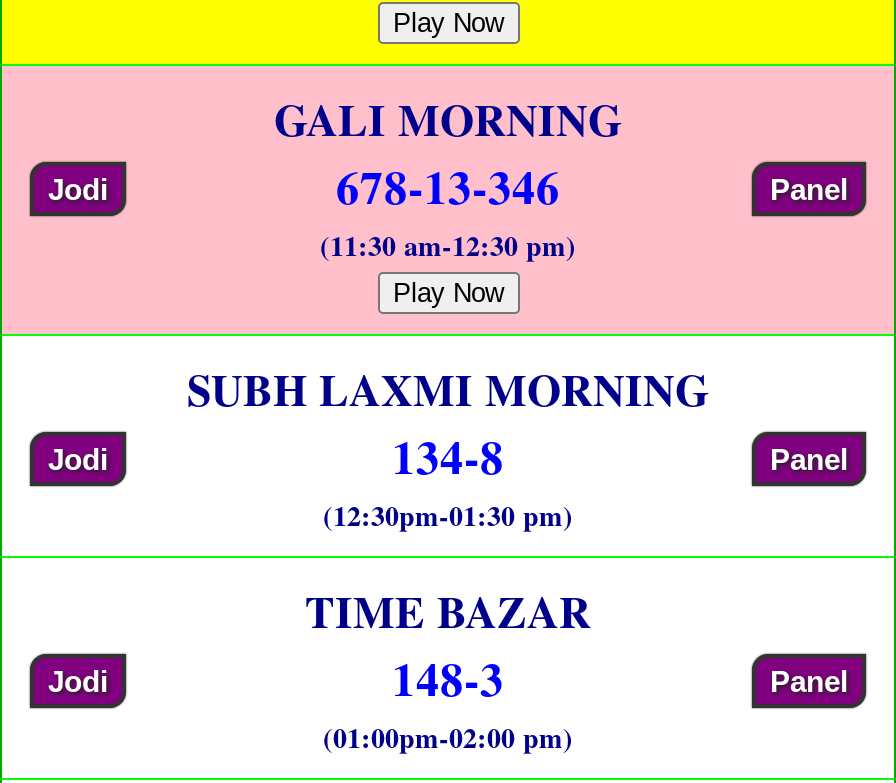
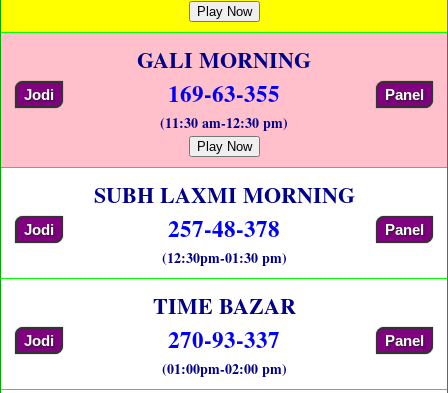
- 678-13-346
+ 169-63-355

- 134-8
+ 257-48-378

- 148-3
+ 270-93-337
